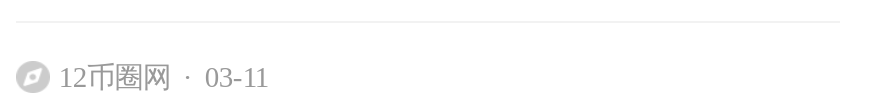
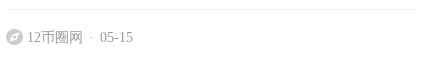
- 12币圈网 03-11
+ 12币圈网 05-15
